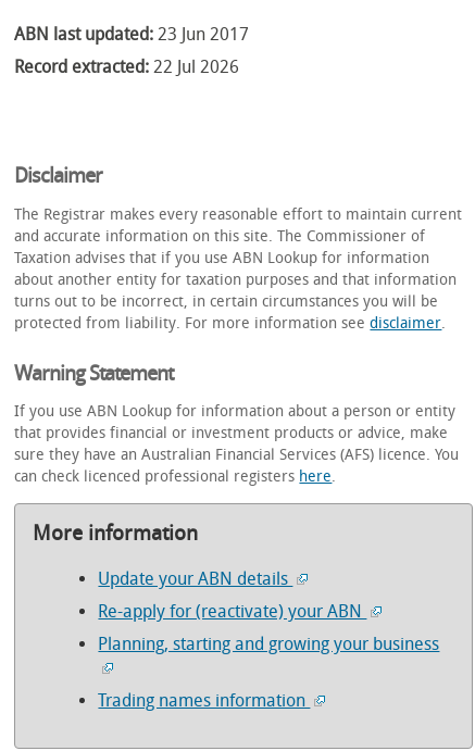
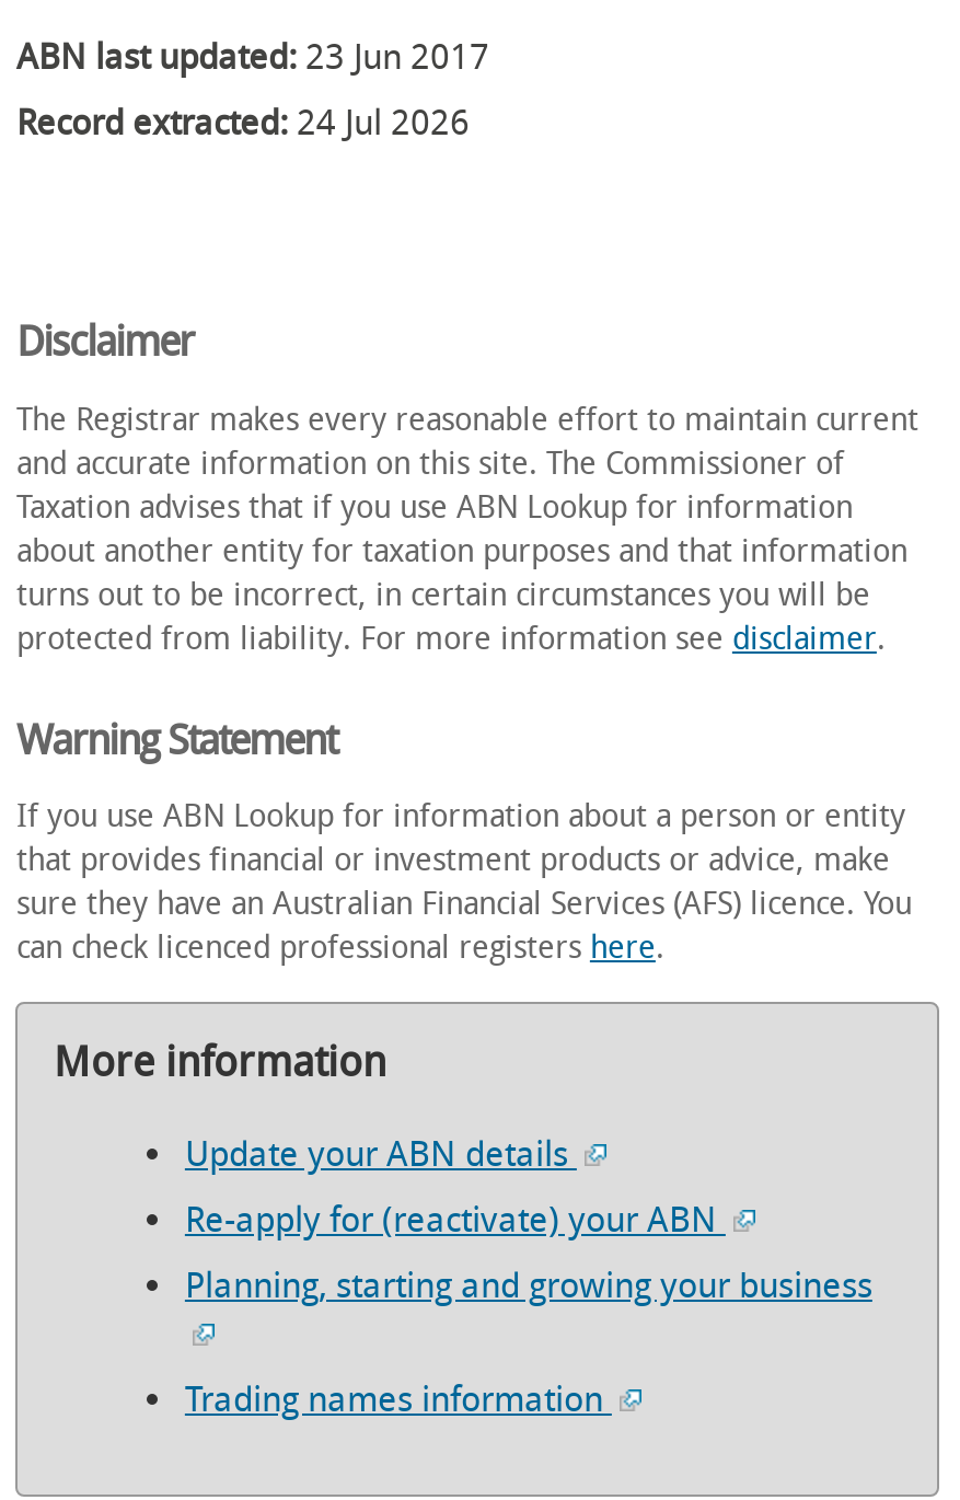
- Record extracted: 22 Jul 2026
+ Record extracted: 24 Jul 2026
